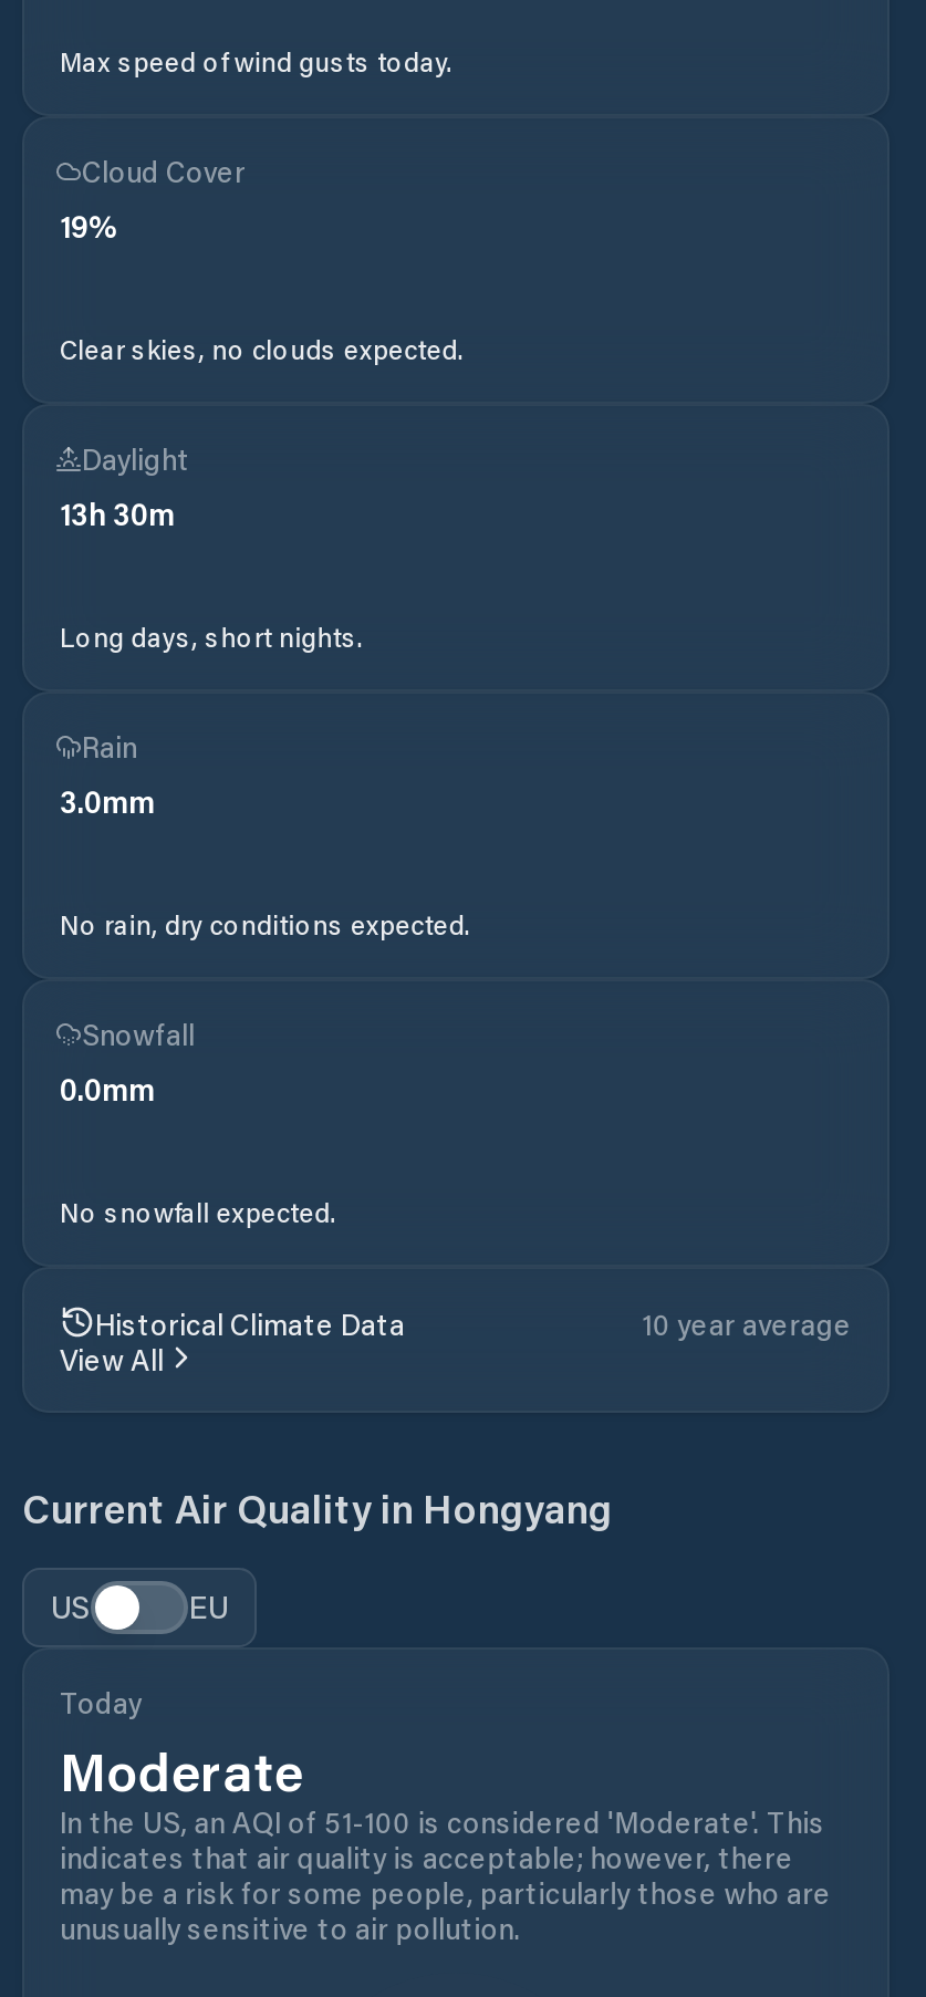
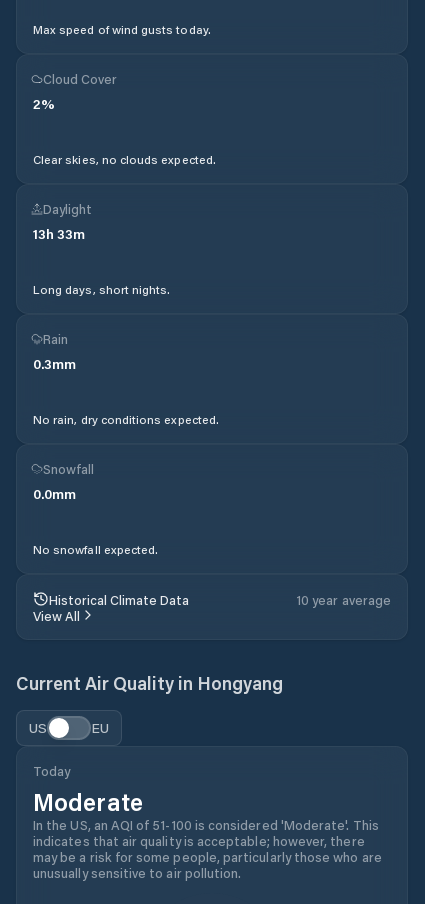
- 19%
+ 2%

- 13h 30m
+ 13h 33m

- 3.0mm
+ 0.3mm
